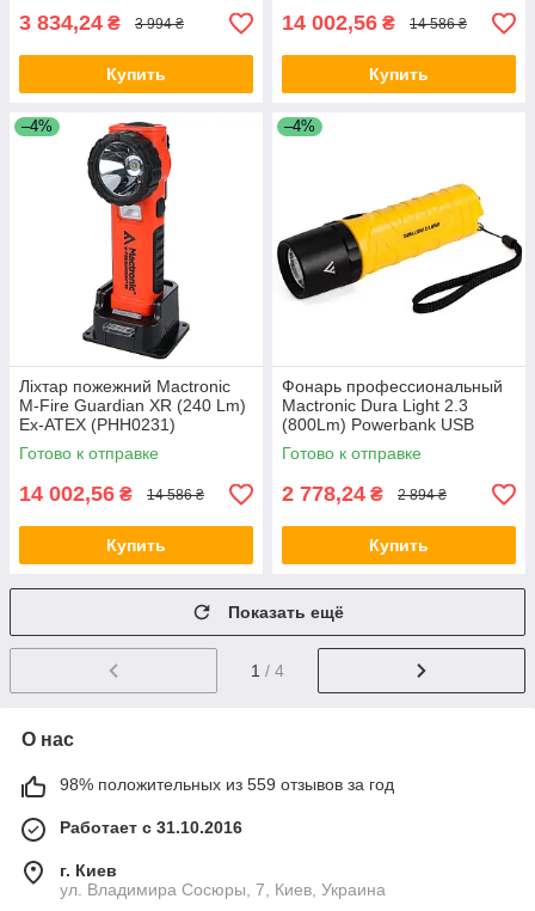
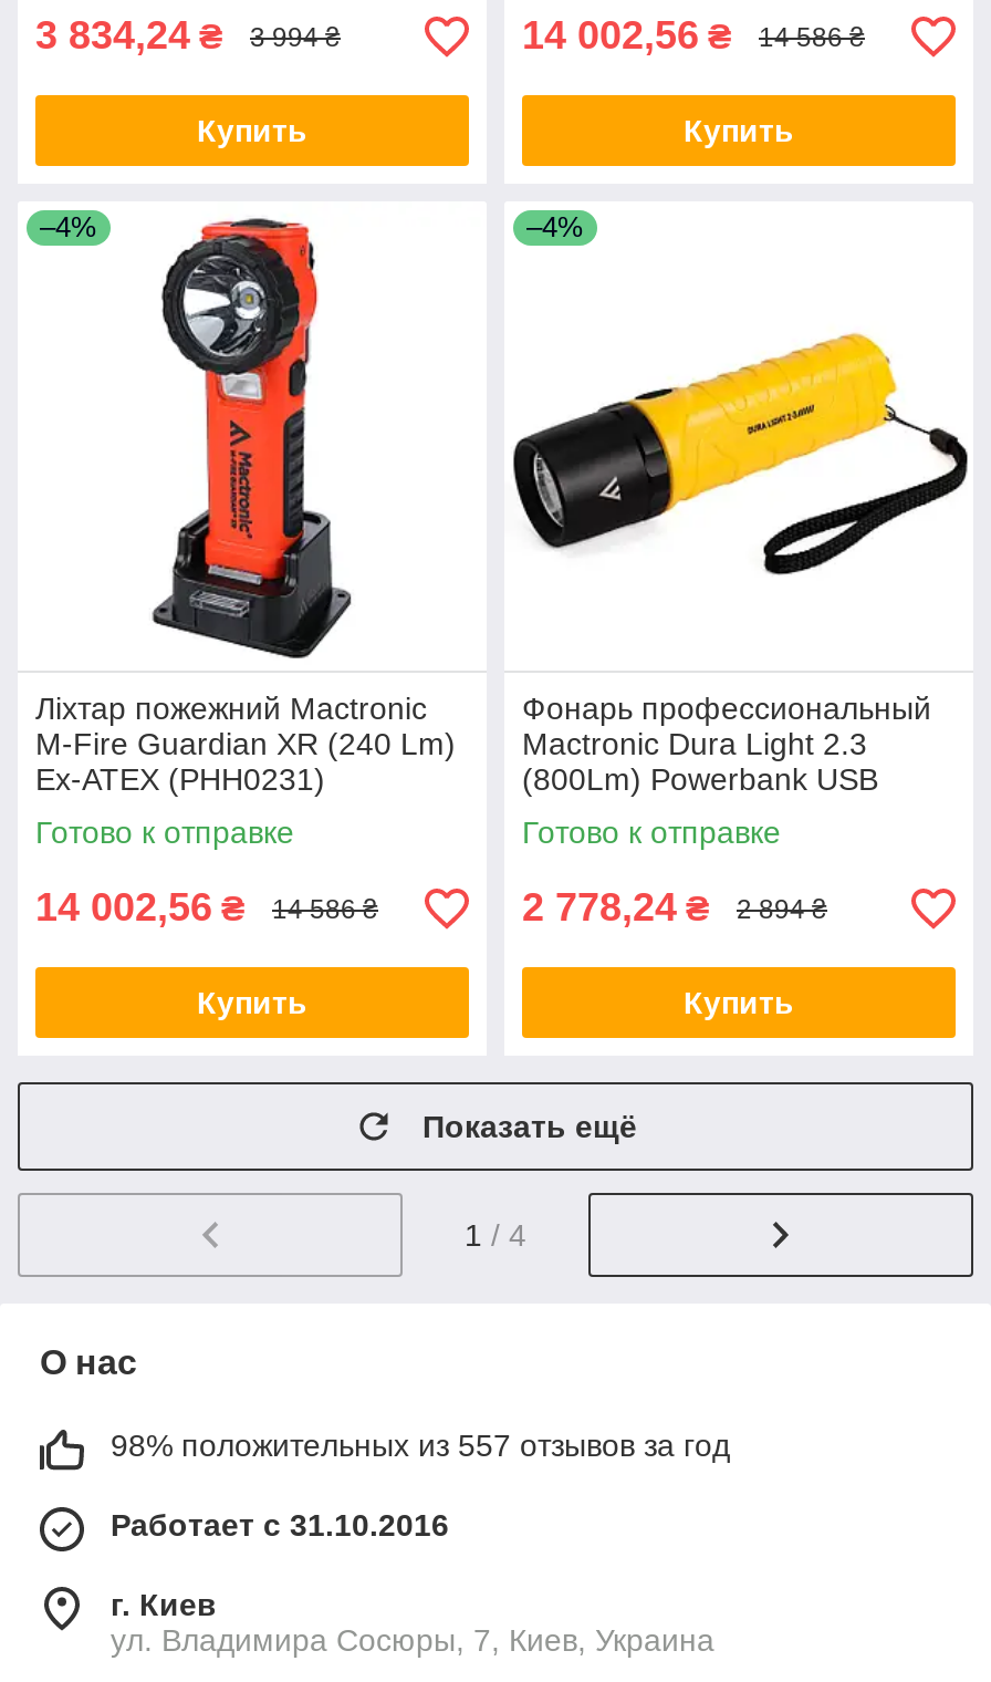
- 98% положительных из 559 отзывов за год
+ 98% положительных из 557 отзывов за год
